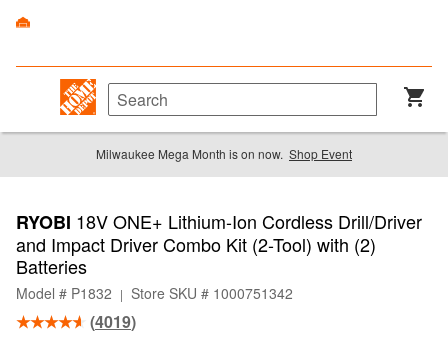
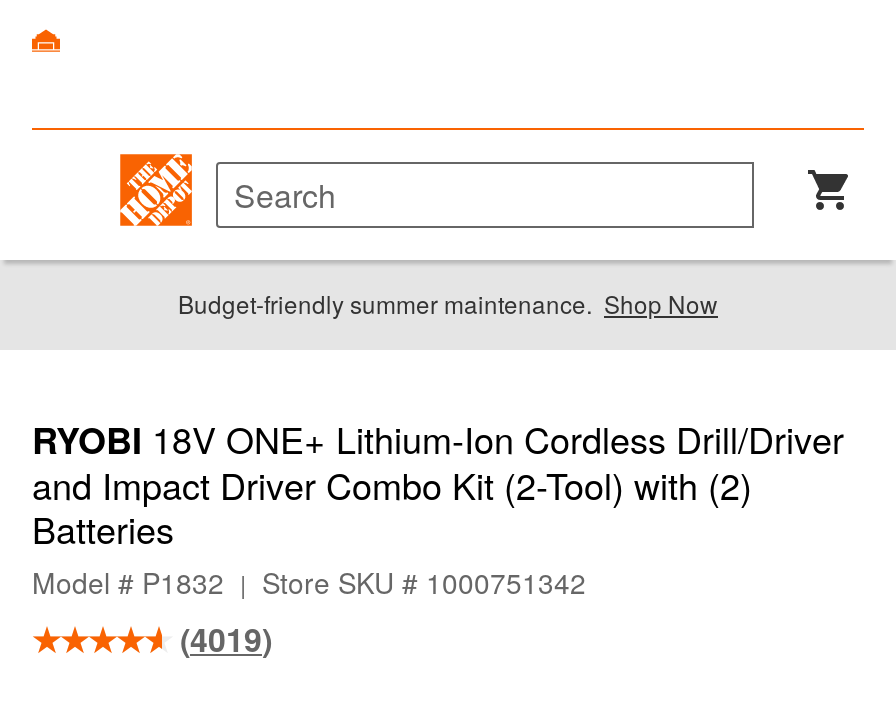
- Milwaukee Mega Month is on now. Shop Event
+ Budget-friendly summer maintenance. Shop Now
